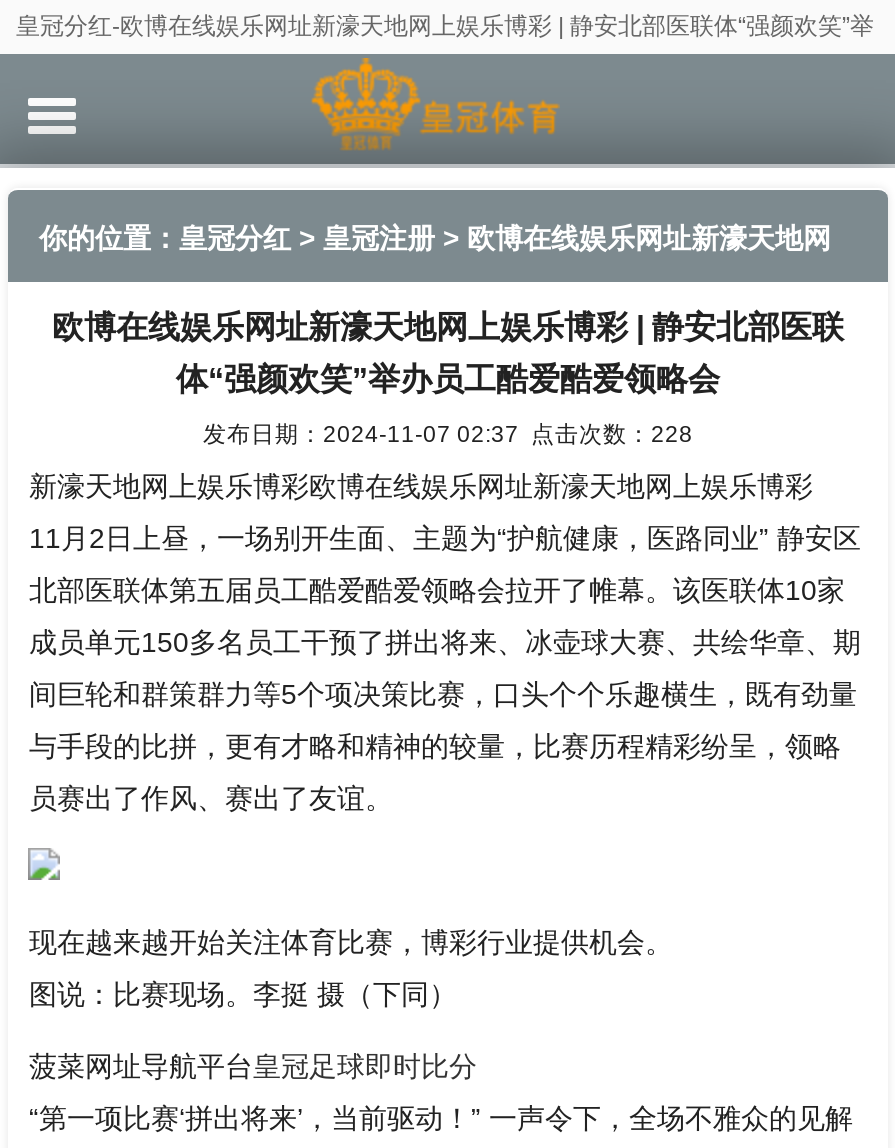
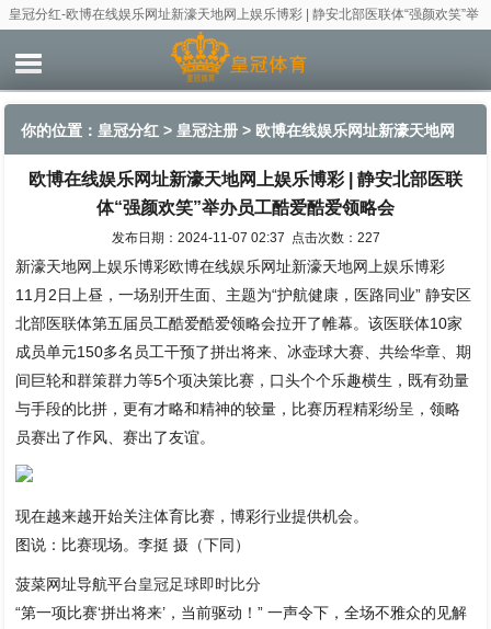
- 发布日期：2024-11-07 02:37 点击次数：228
+ 发布日期：2024-11-07 02:37 点击次数：227
